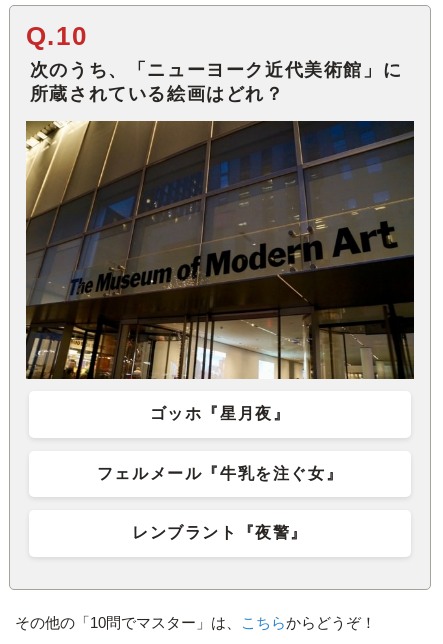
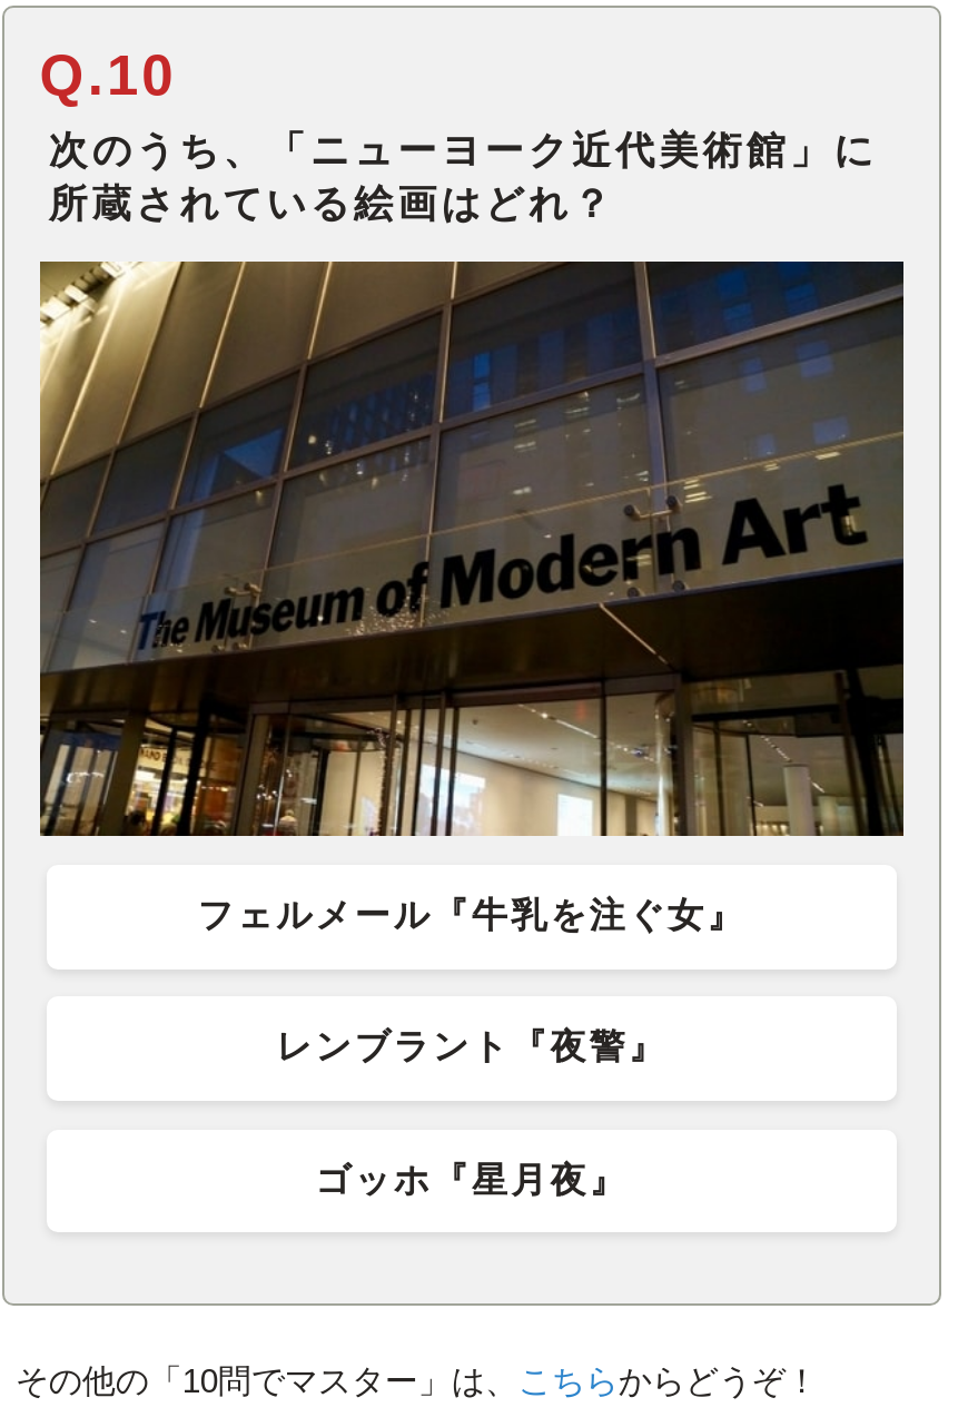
moved down: ゴッホ『星月夜』

moved up: フェルメール『牛乳を注ぐ女』 | レンブラント『夜警』
